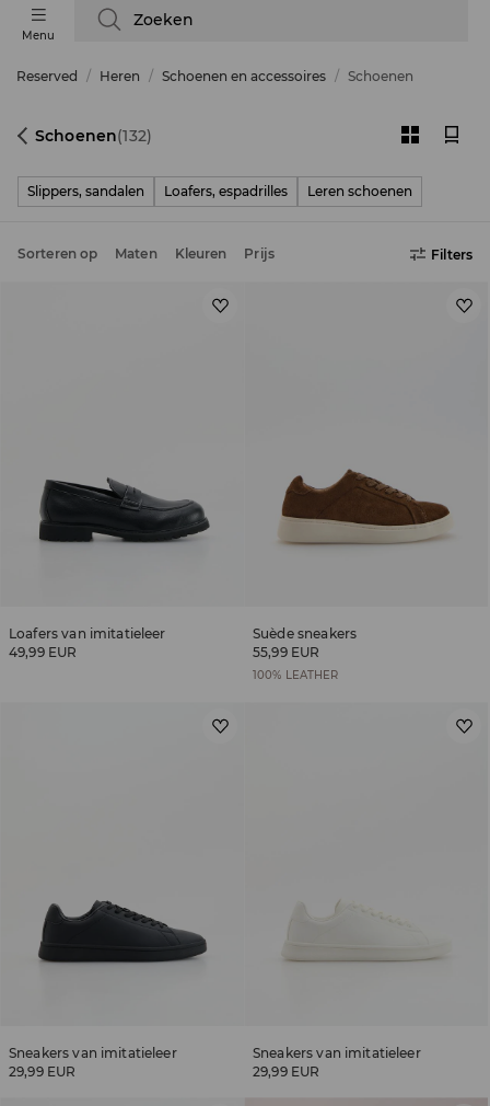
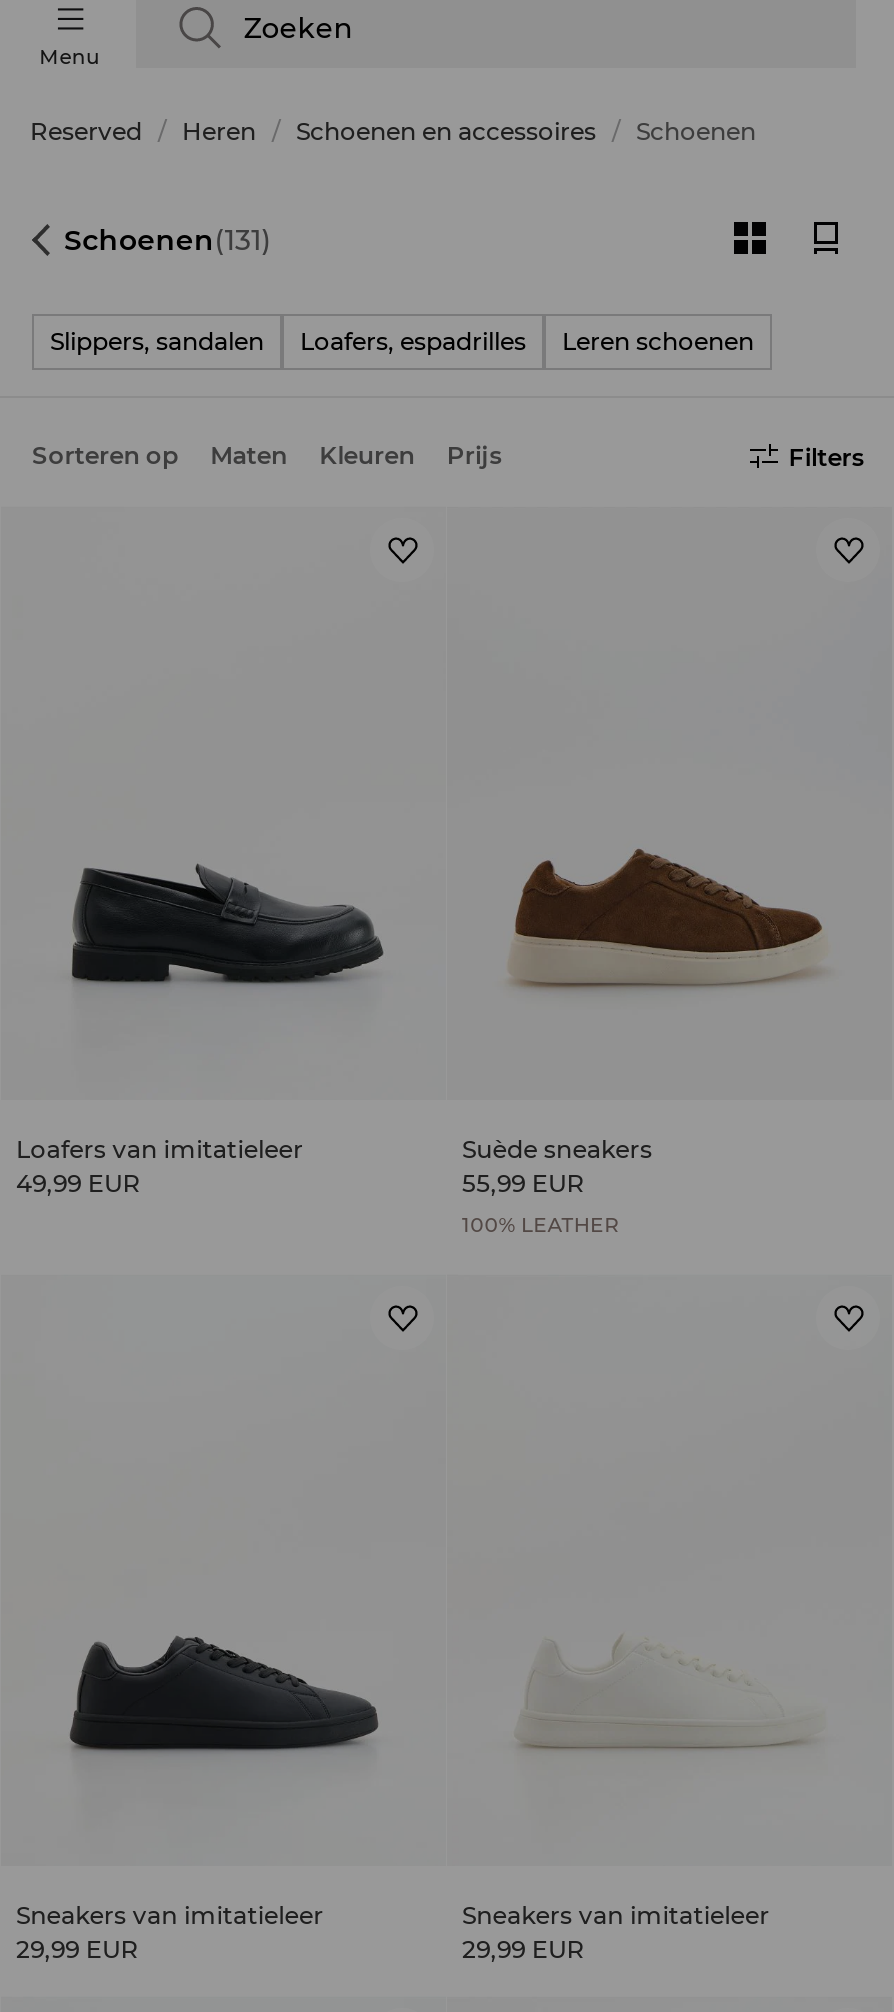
- Schoenen(132)
+ Schoenen(131)
